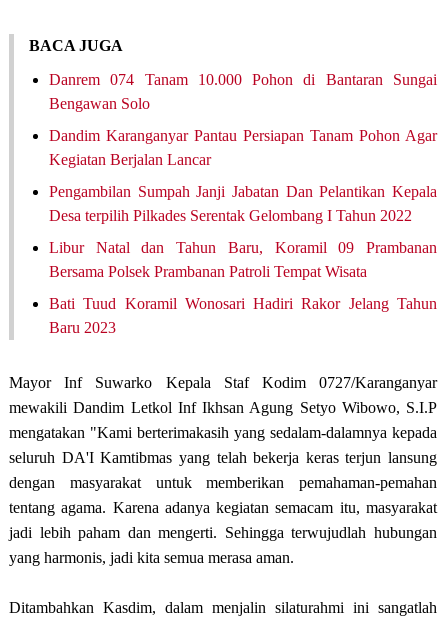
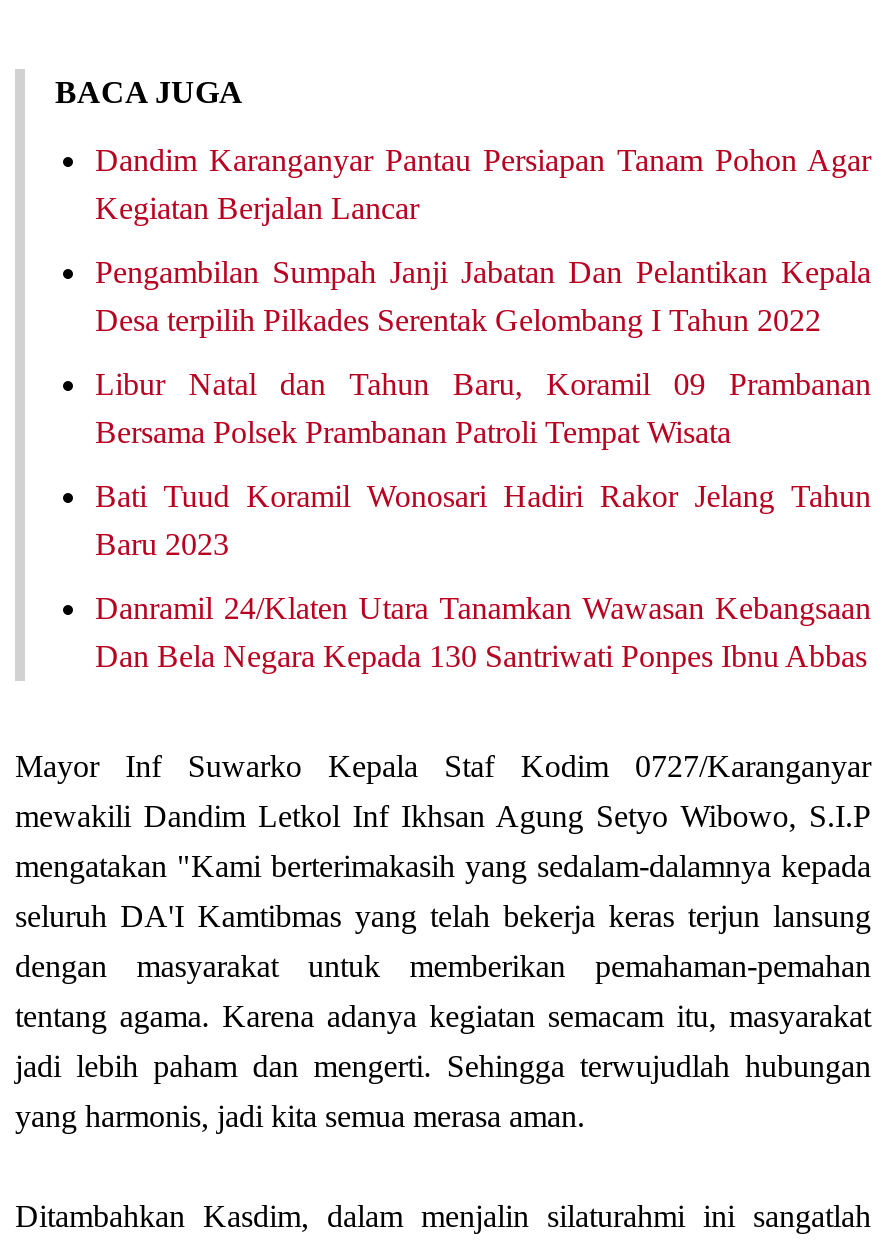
- Danrem 074 Tanam 10.000 Pohon di Bantaran Sungai
- Bengawan Solo

moved up: Dandim Karanganyar Pantau Persiapan Tanam Pohon Agar | Kegiatan Berjalan Lancar | Pengambilan Sumpah Janji Jabatan Dan Pelantikan Kepala | Desa terpilih Pilkades Serentak Gelombang I Tahun 2022 | Libur Natal dan Tahun Baru, Koramil 09 Prambanan | Bersama Polsek Prambanan Patroli Tempat Wisata | Bati Tuud Koramil Wonosari Hadiri Rakor Jelang Tahun | Baru 2023

+ Danramil 24/Klaten Utara Tanamkan Wawasan Kebangsaan
+ Dan Bela Negara Kepada 130 Santriwati Ponpes Ibnu Abbas
